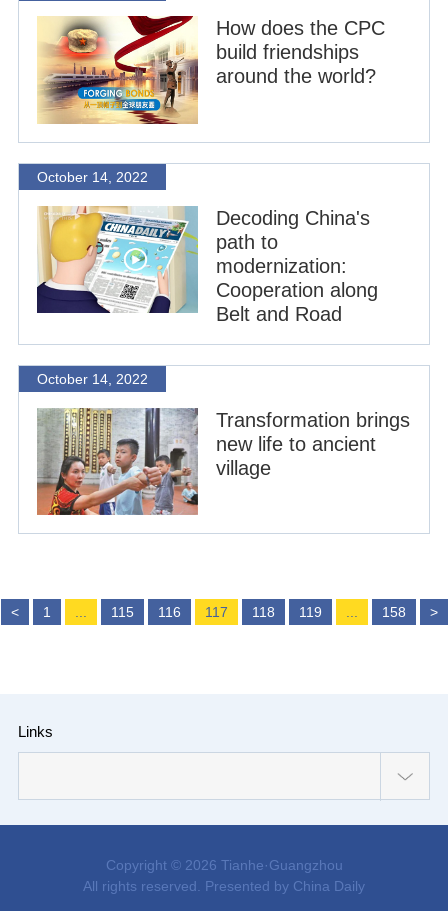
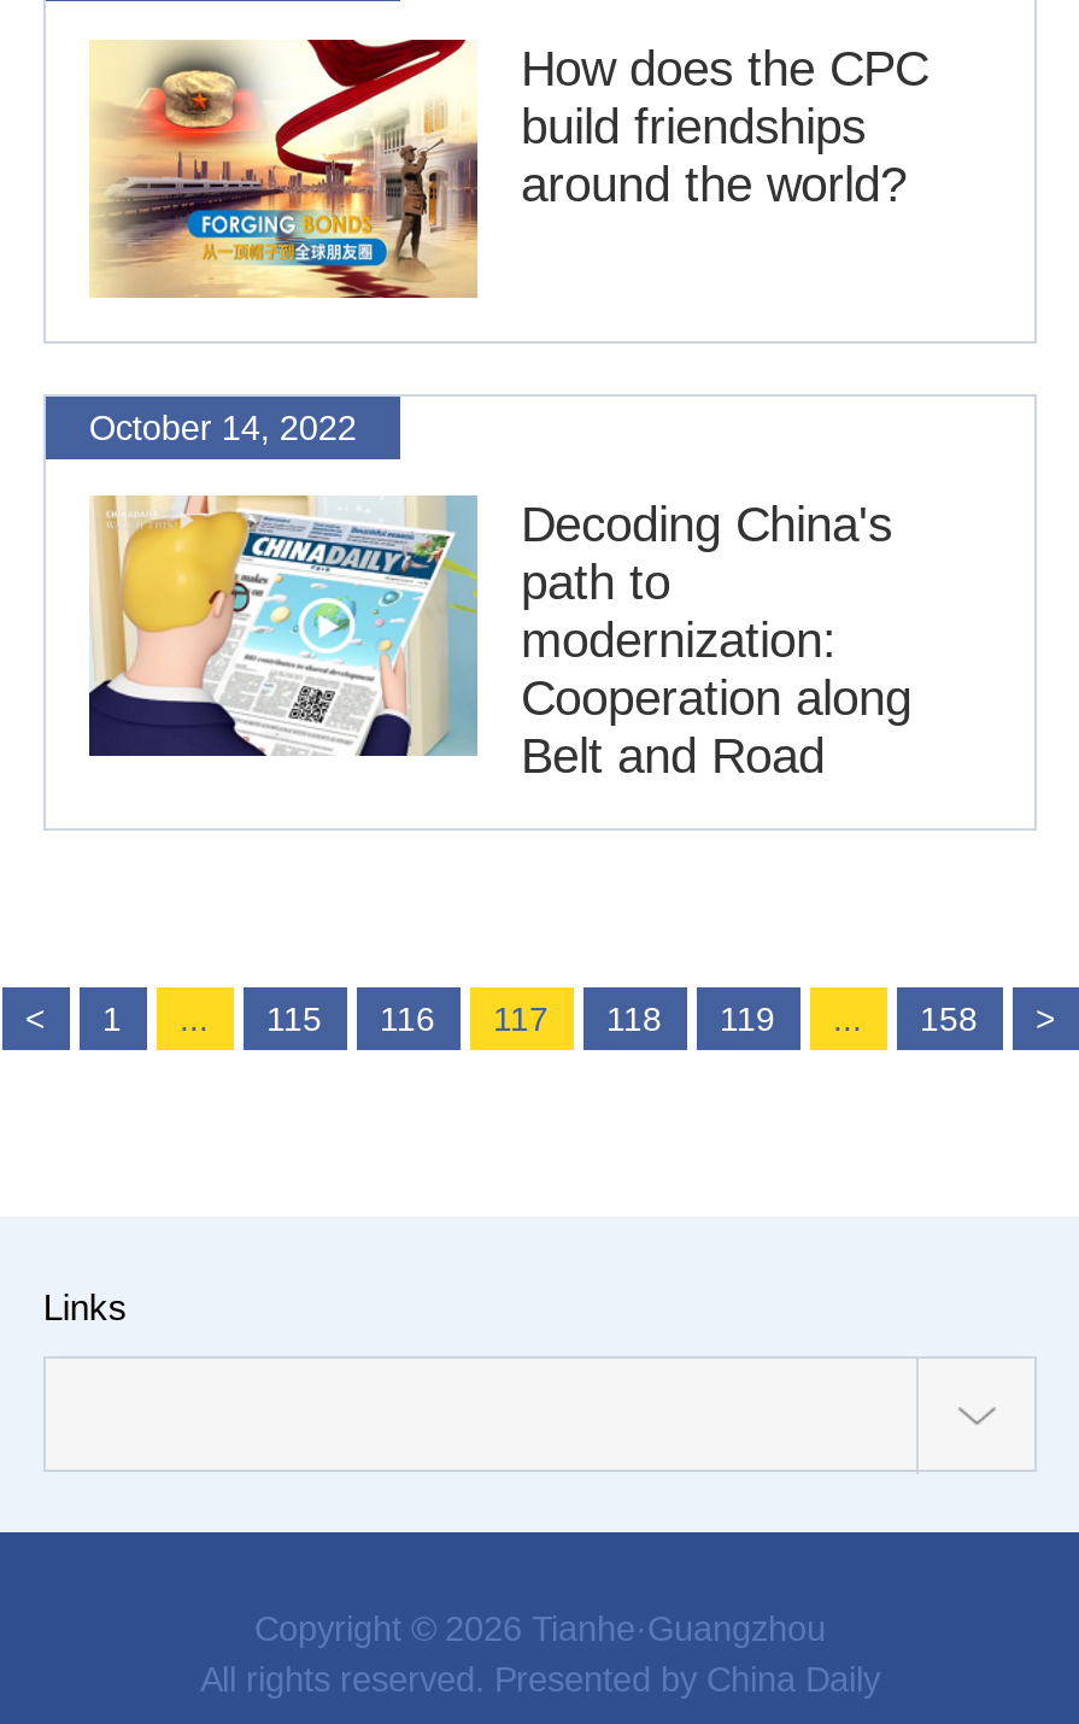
- [image]
- October 14, 2022
- Transformation brings
- new life to ancient
- village
